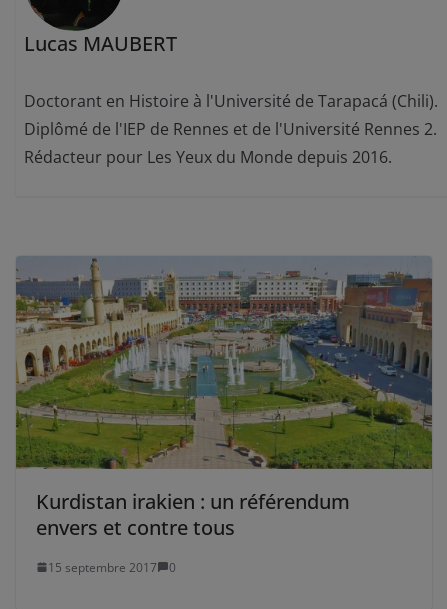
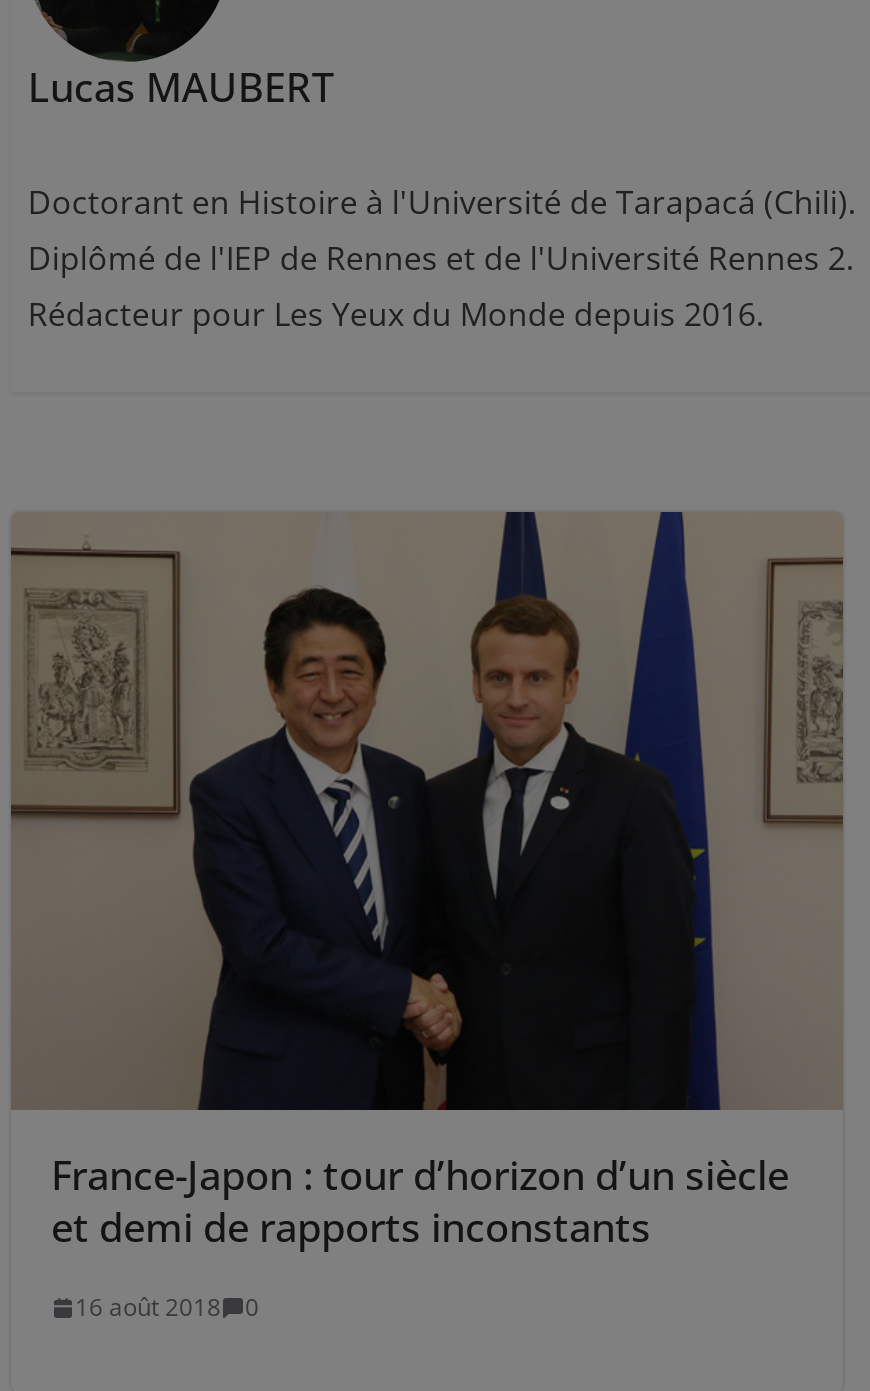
- [image]
- Kurdistan irakien : un référendum
- envers et contre tous
+ [image]
+ France-Japon : tour d’horizon d’un siècle
+ et demi de rapports inconstants

- 15 septembre 2017 0
+ 16 août 2018 0
